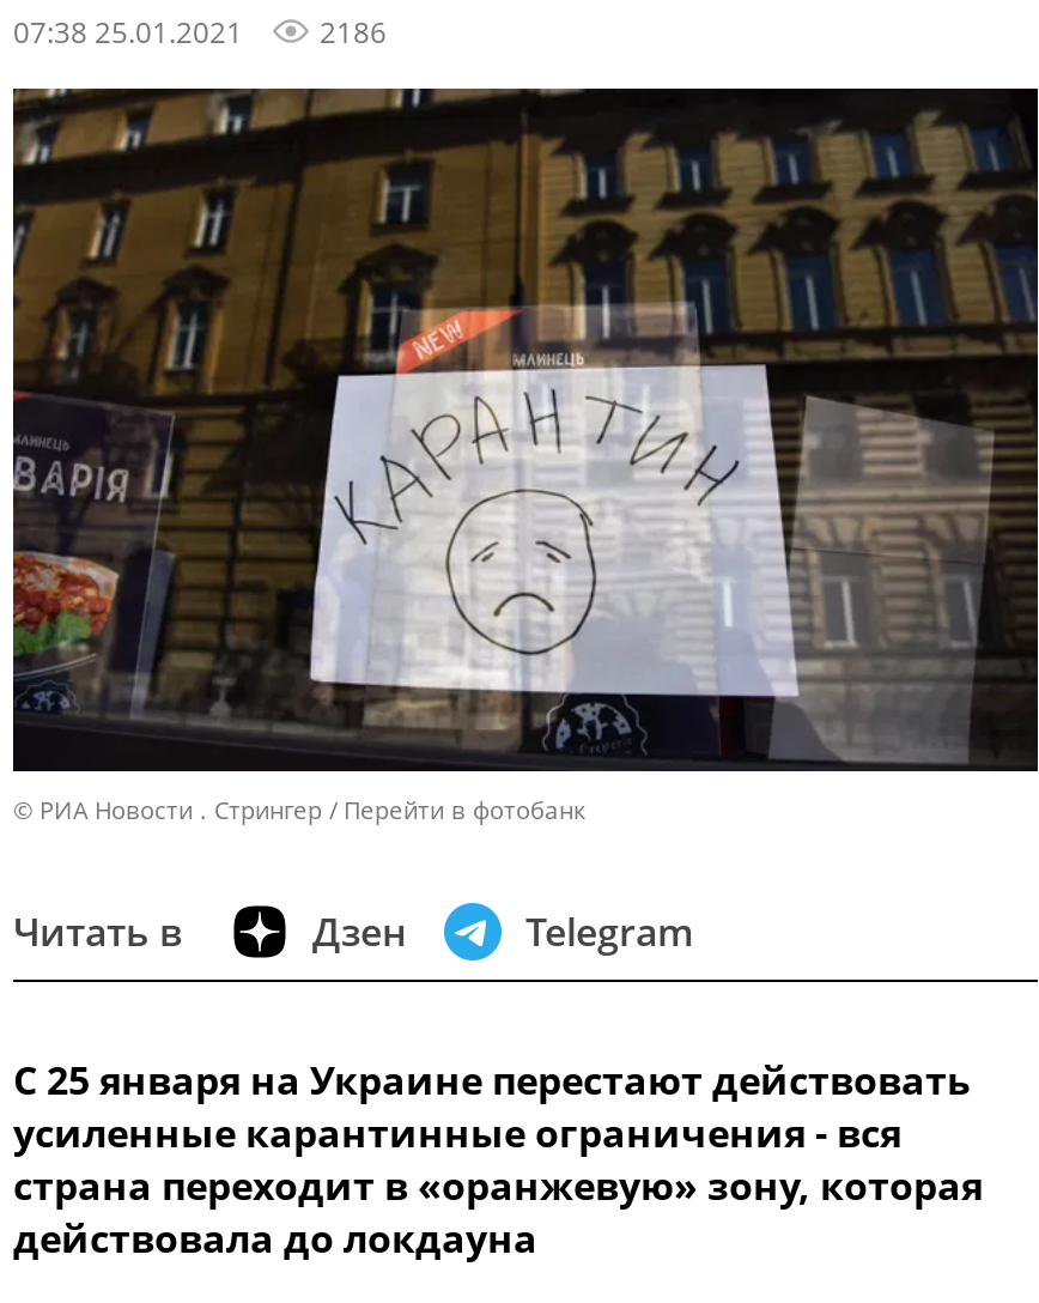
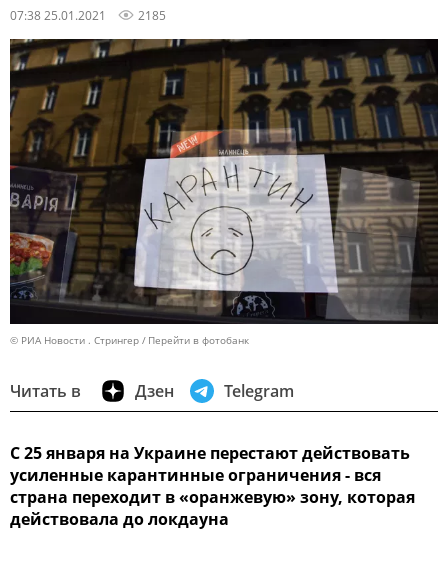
- 07:38 25.01.2021 2186
+ 07:38 25.01.2021 2185
